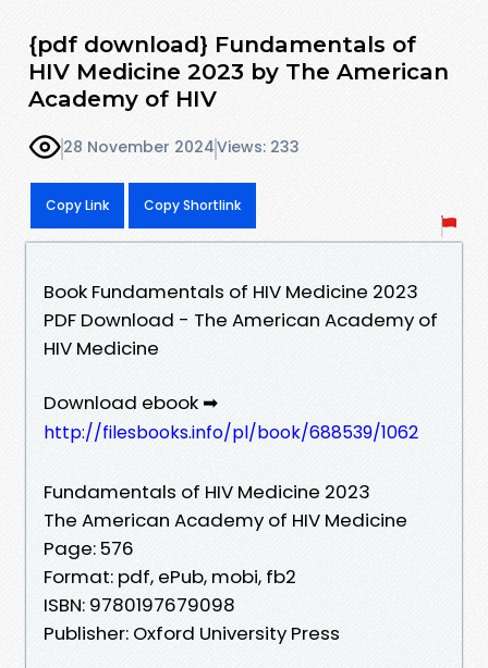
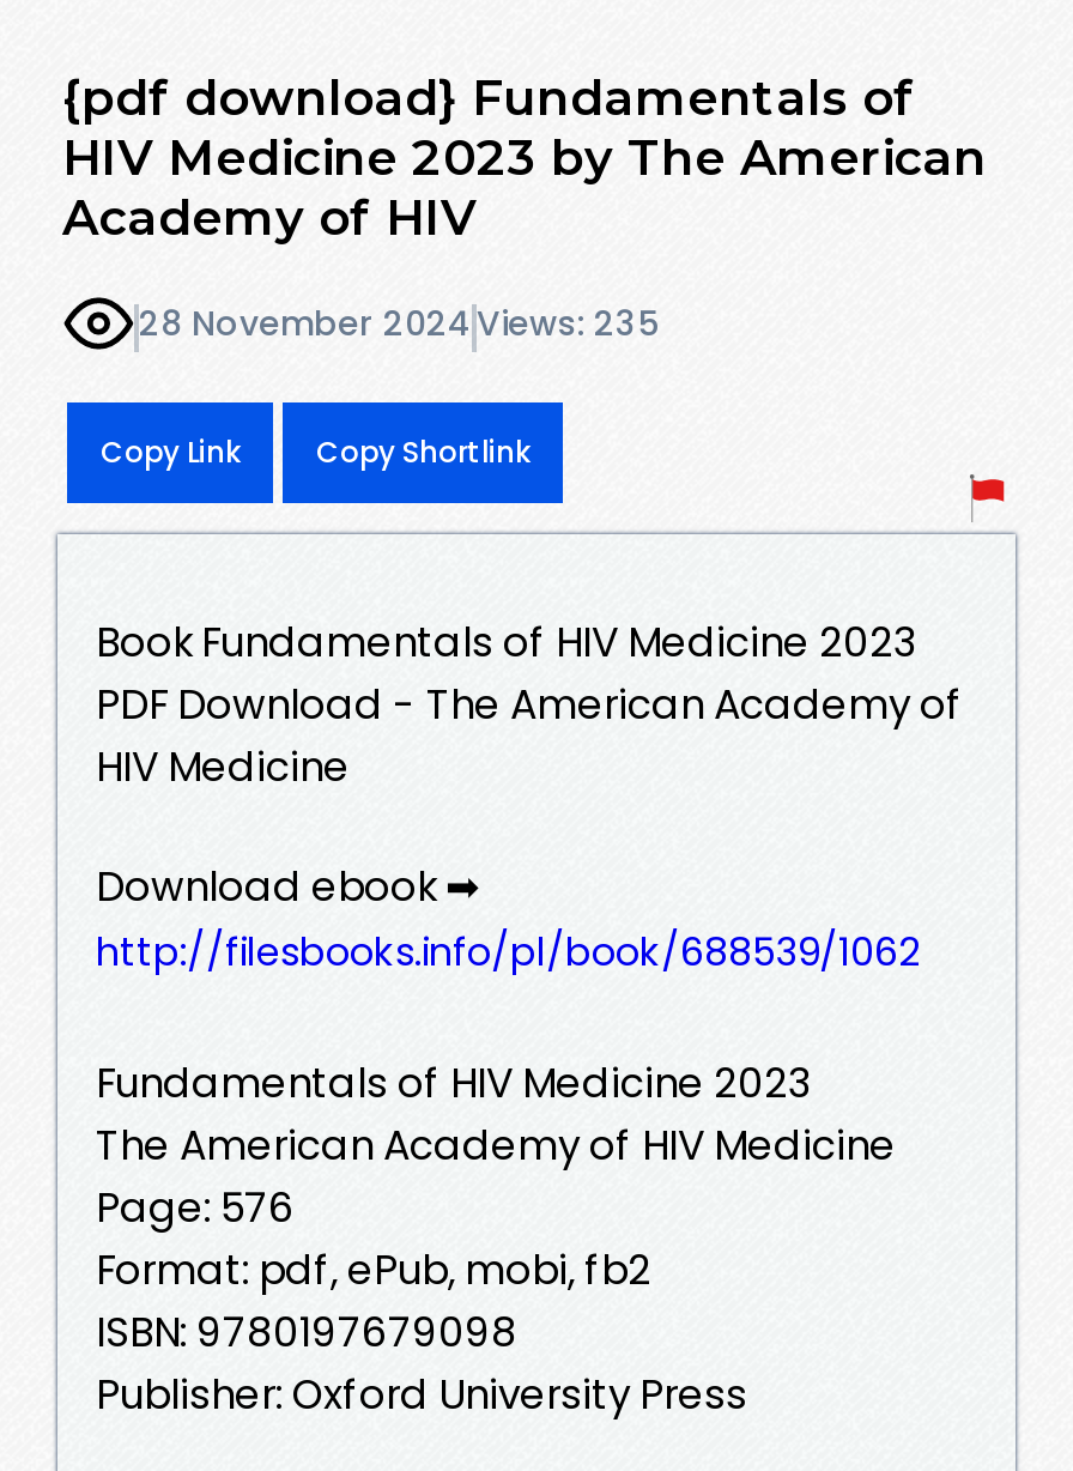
- 28 November 2024 Views: 233
+ 28 November 2024 Views: 235
